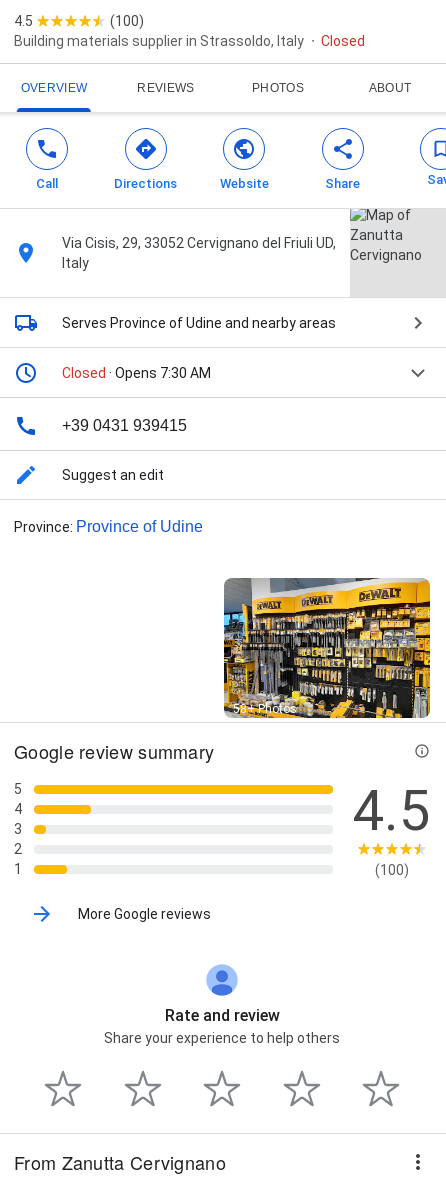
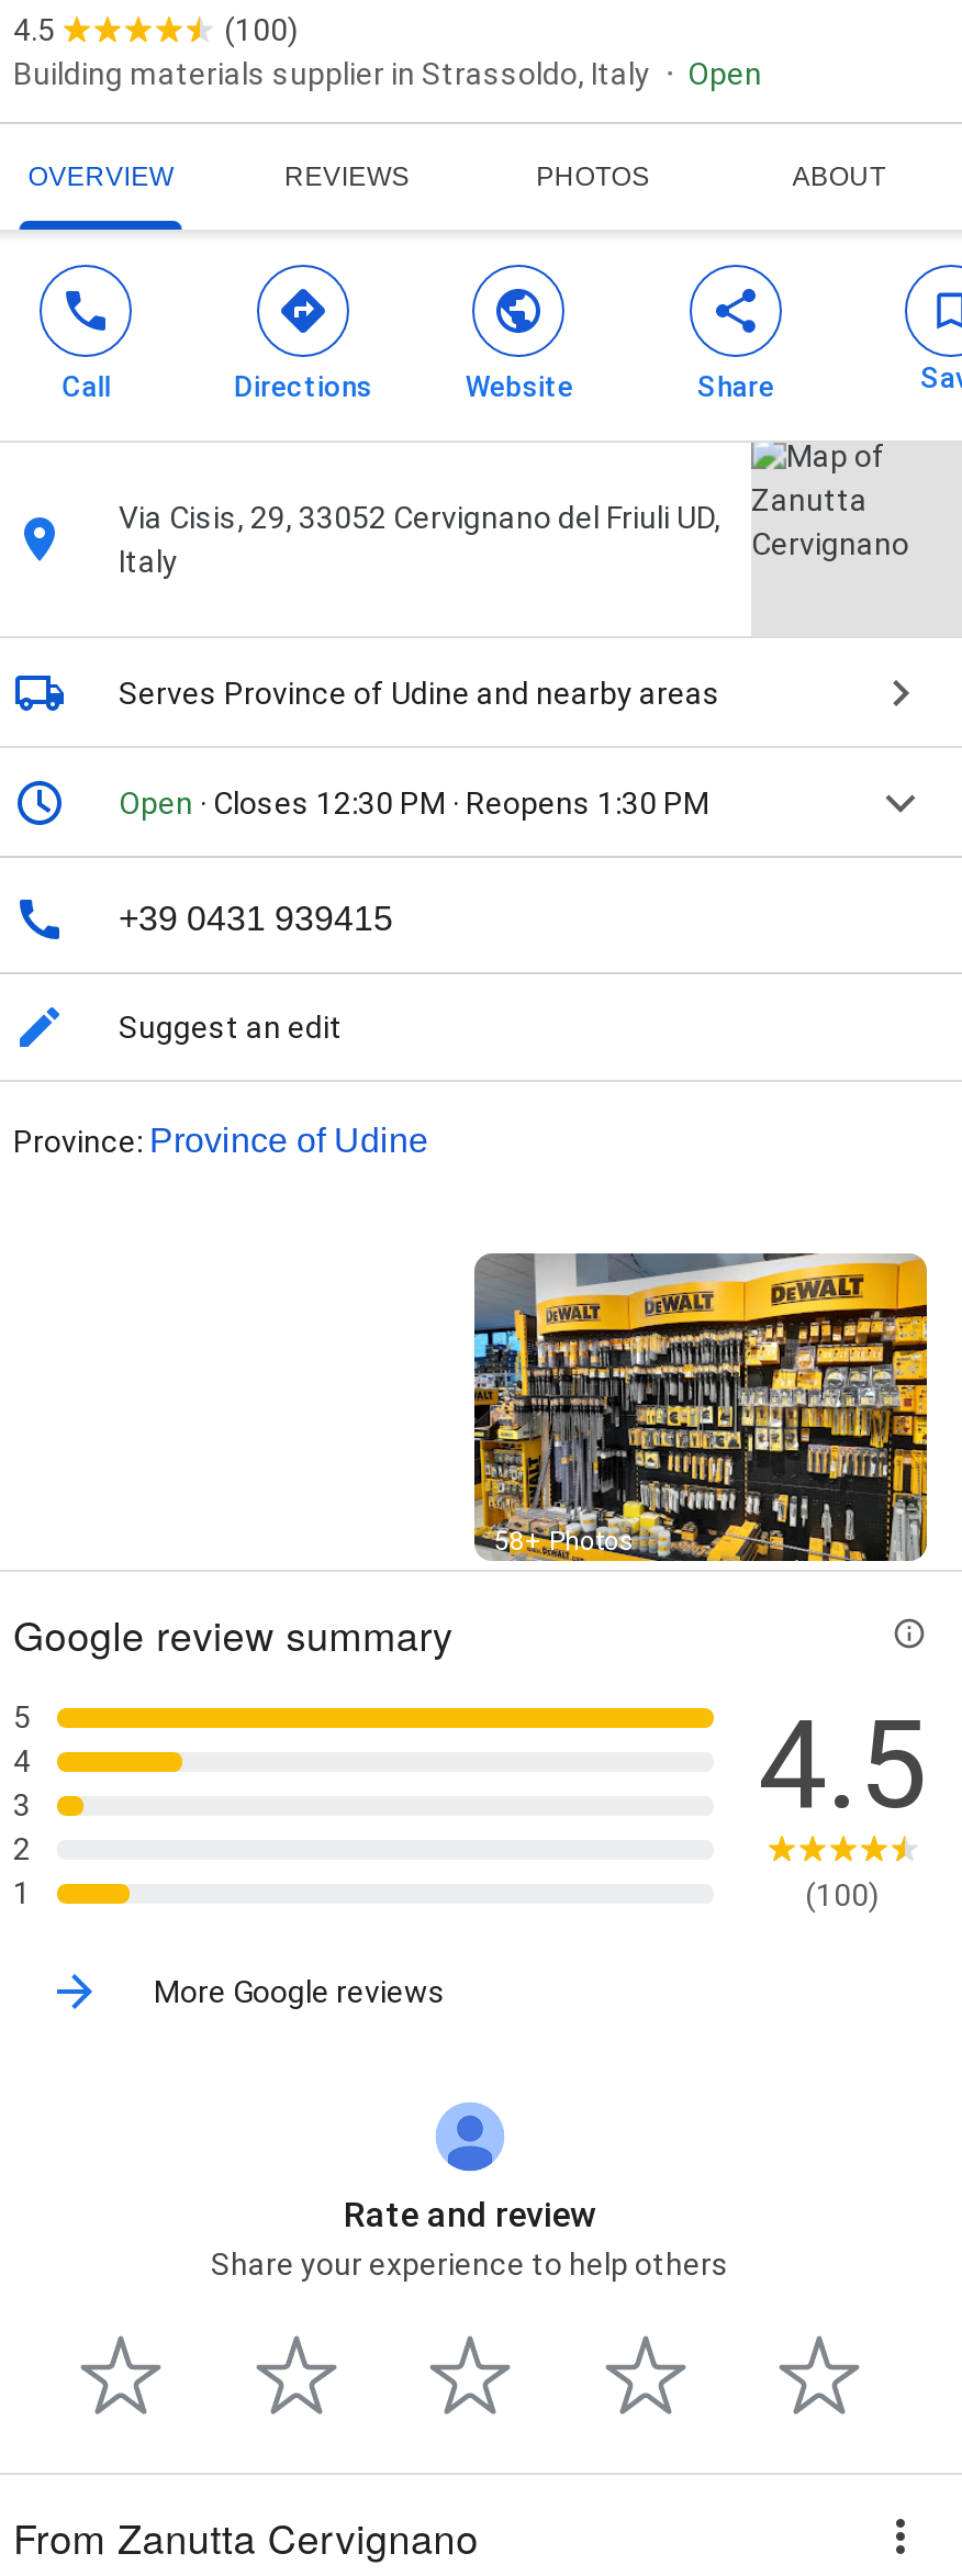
- Closed
+ Open

- Closed · Opens 7:30 AM
+ Open · Closes 12:30 PM · Reopens 1:30 PM
